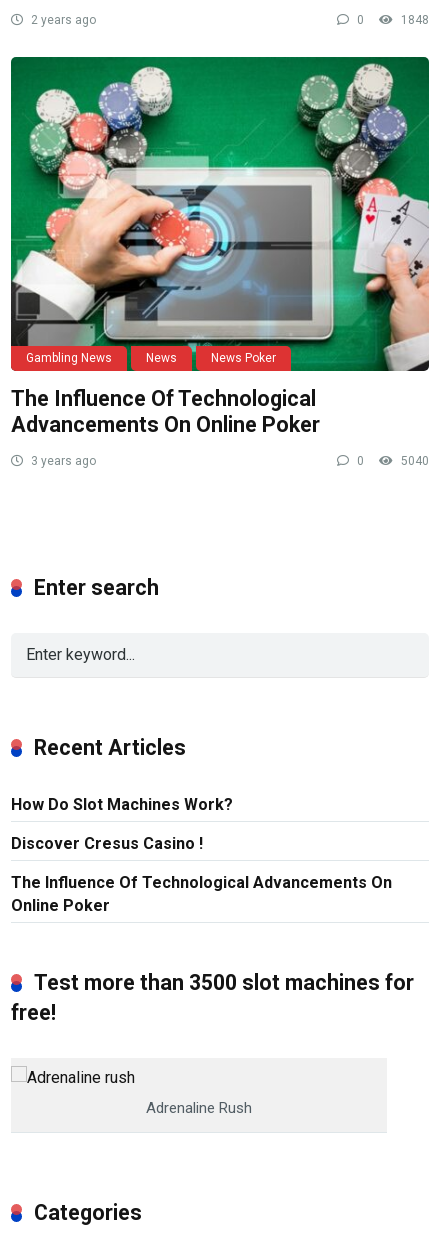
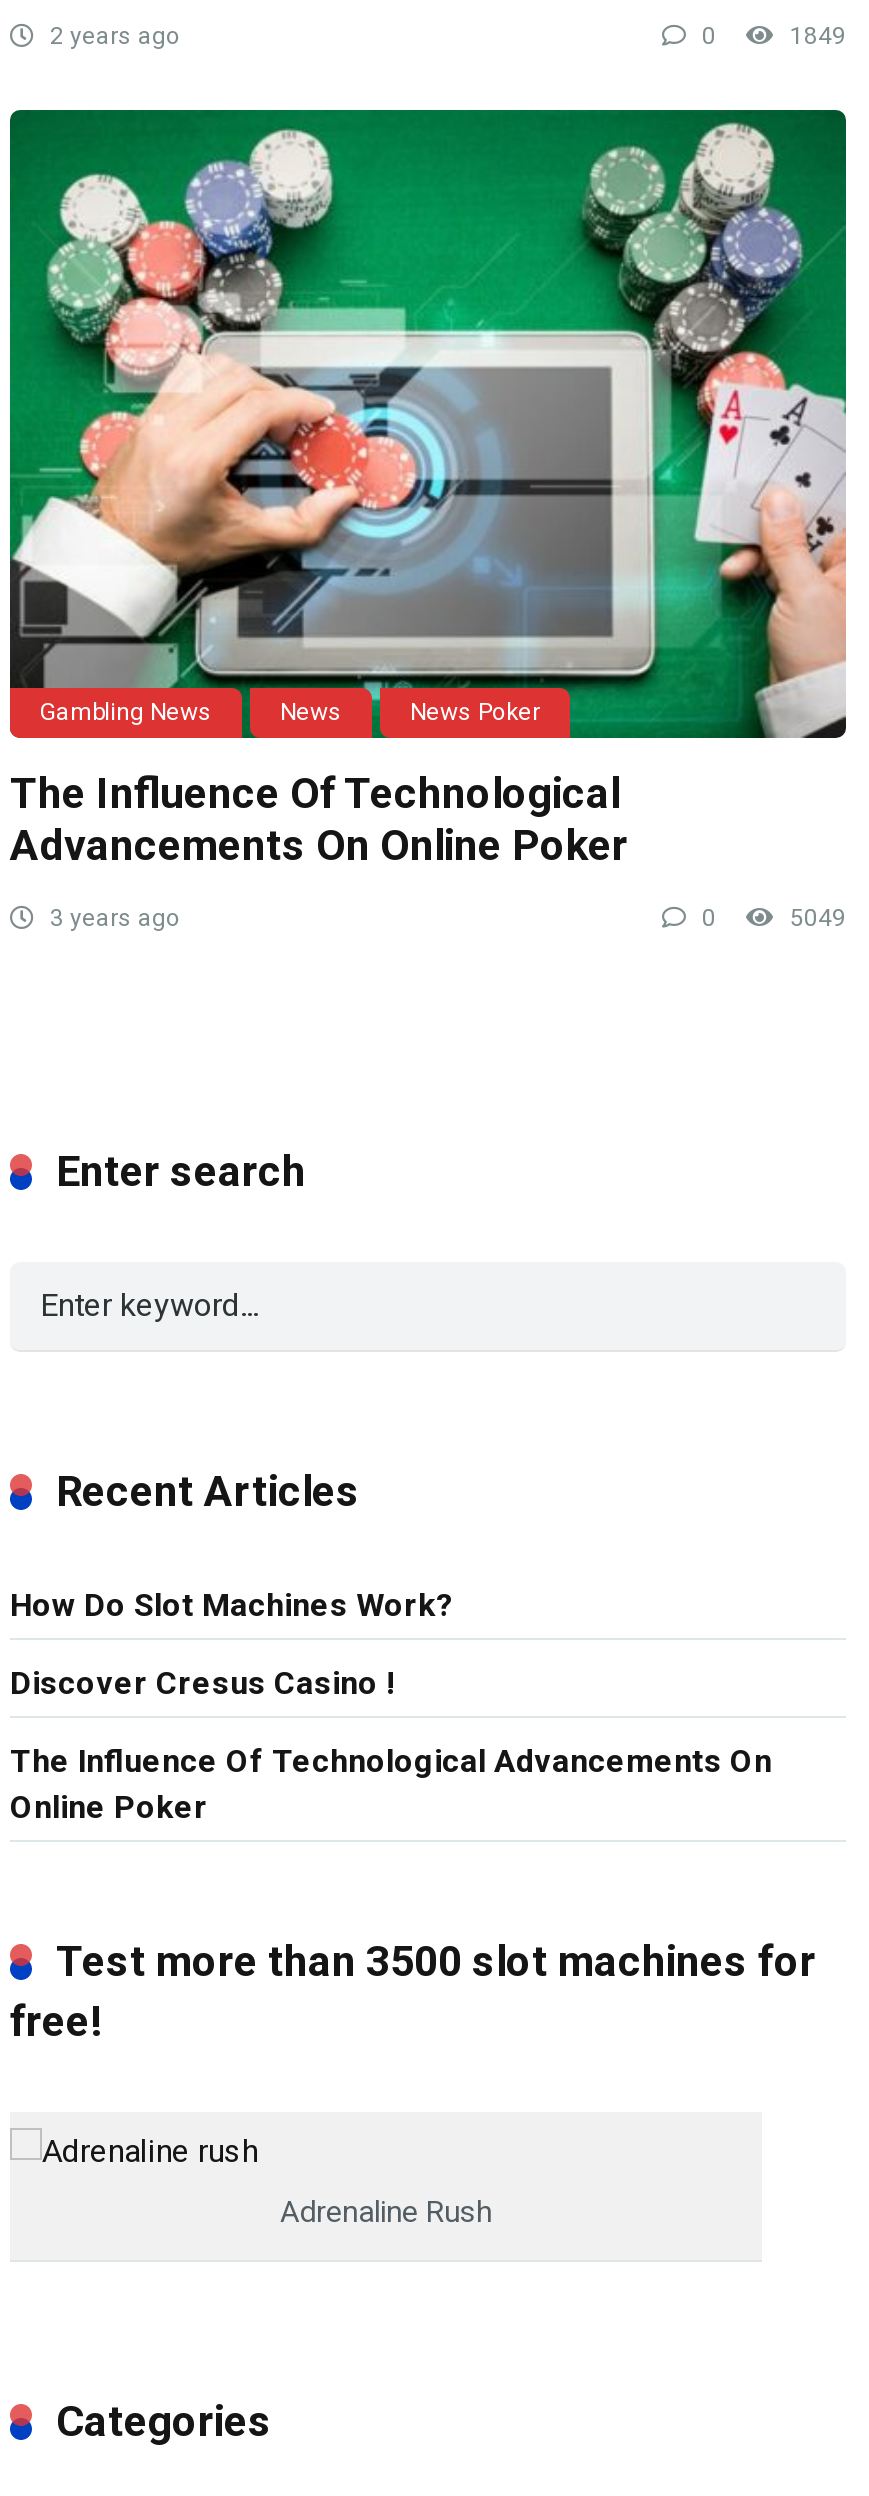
- 1848
+ 1849

- 5040
+ 5049
